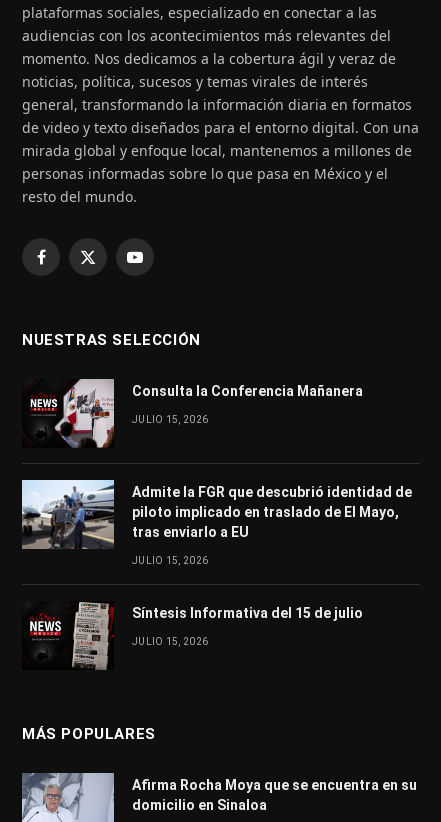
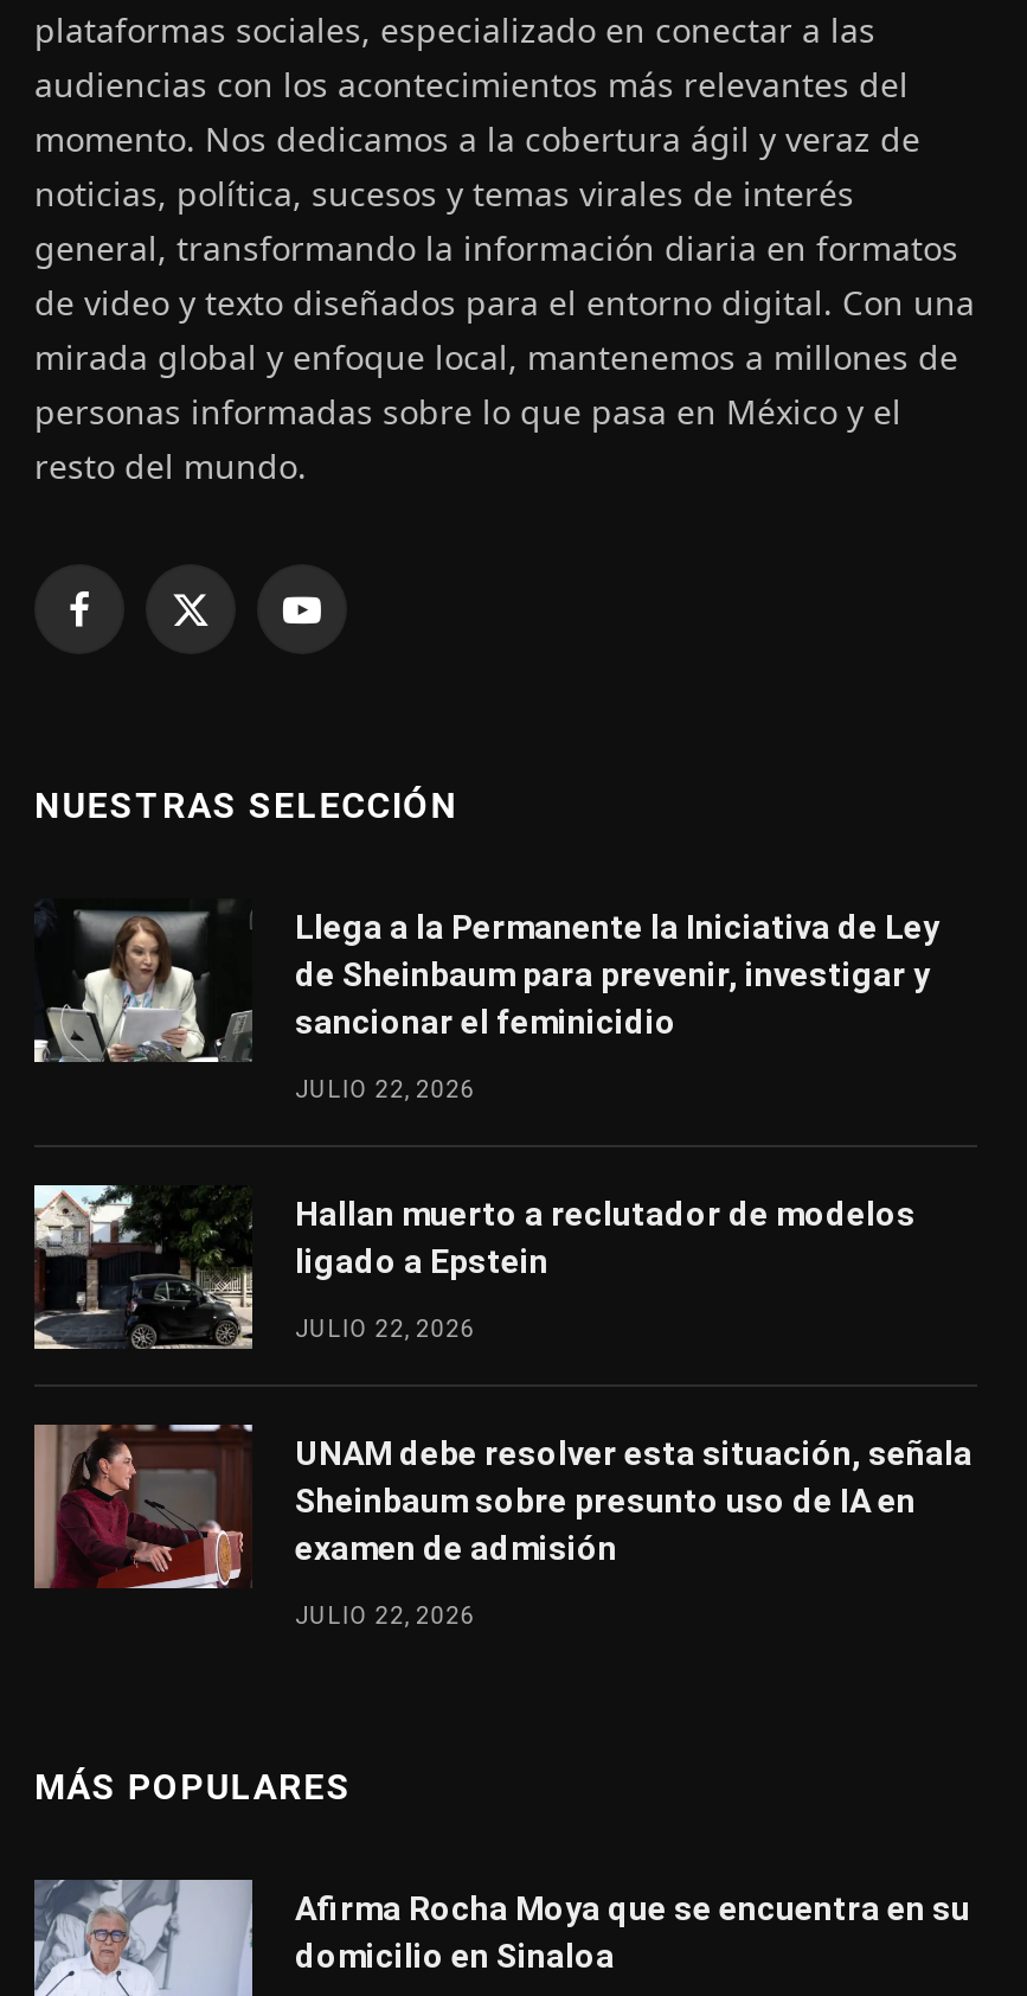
- [image]
- Consulta la Conferencia Mañanera
+ [image]
+ Llega a la Permanente la Iniciativa de Ley
+ de Sheinbaum para prevenir, investigar y
+ sancionar el feminicidio

- JULIO 15, 2026
+ JULIO 22, 2026

- [image]
- Admite la FGR que descubrió identidad de
- piloto implicado en traslado de El Mayo,
- tras enviarlo a EU
+ [image]
+ Hallan muerto a reclutador de modelos
+ ligado a Epstein

- JULIO 15, 2026
+ JULIO 22, 2026

- [image]
- Síntesis Informativa del 15 de julio
+ [image]
+ UNAM debe resolver esta situación, señala
+ Sheinbaum sobre presunto uso de IA en
+ examen de admisión

- JULIO 15, 2026
+ JULIO 22, 2026
